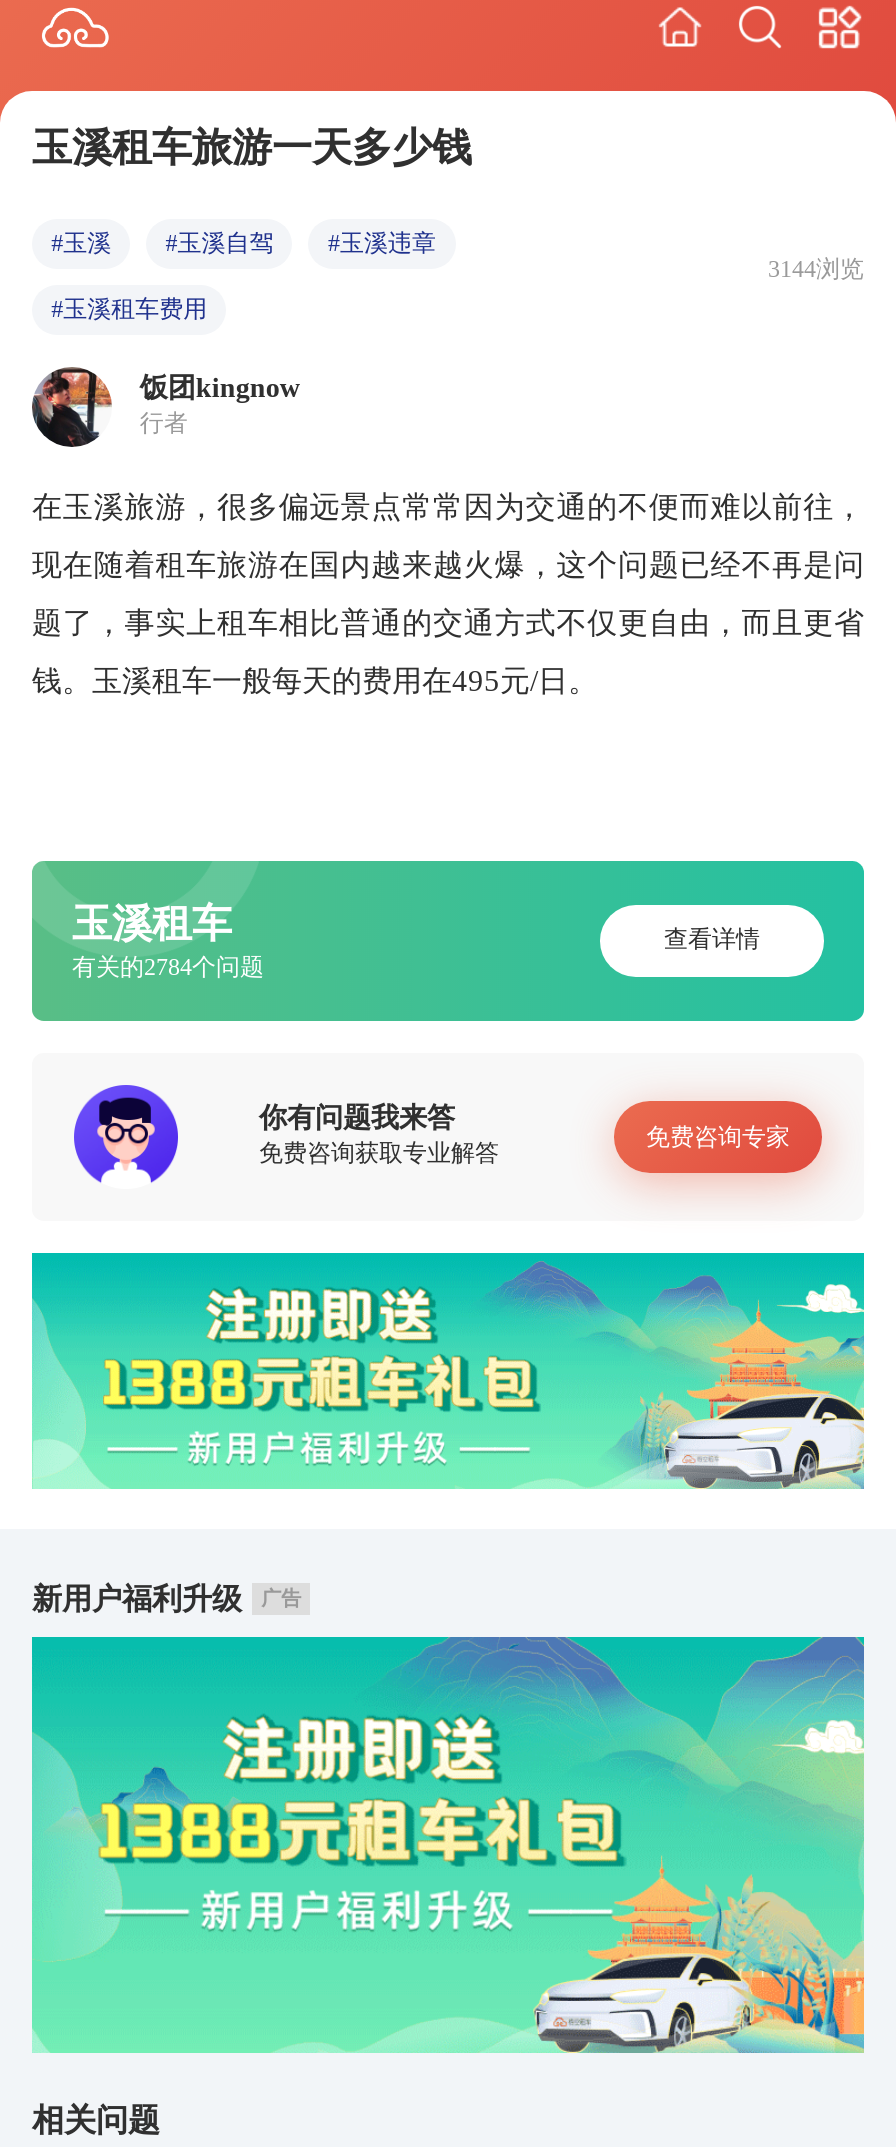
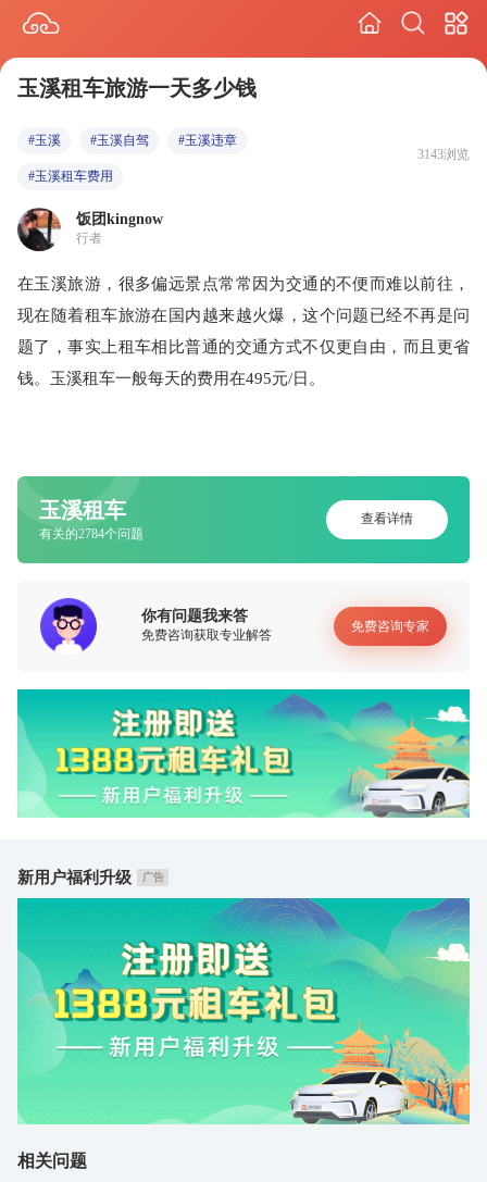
- 3144浏览
+ 3143浏览
